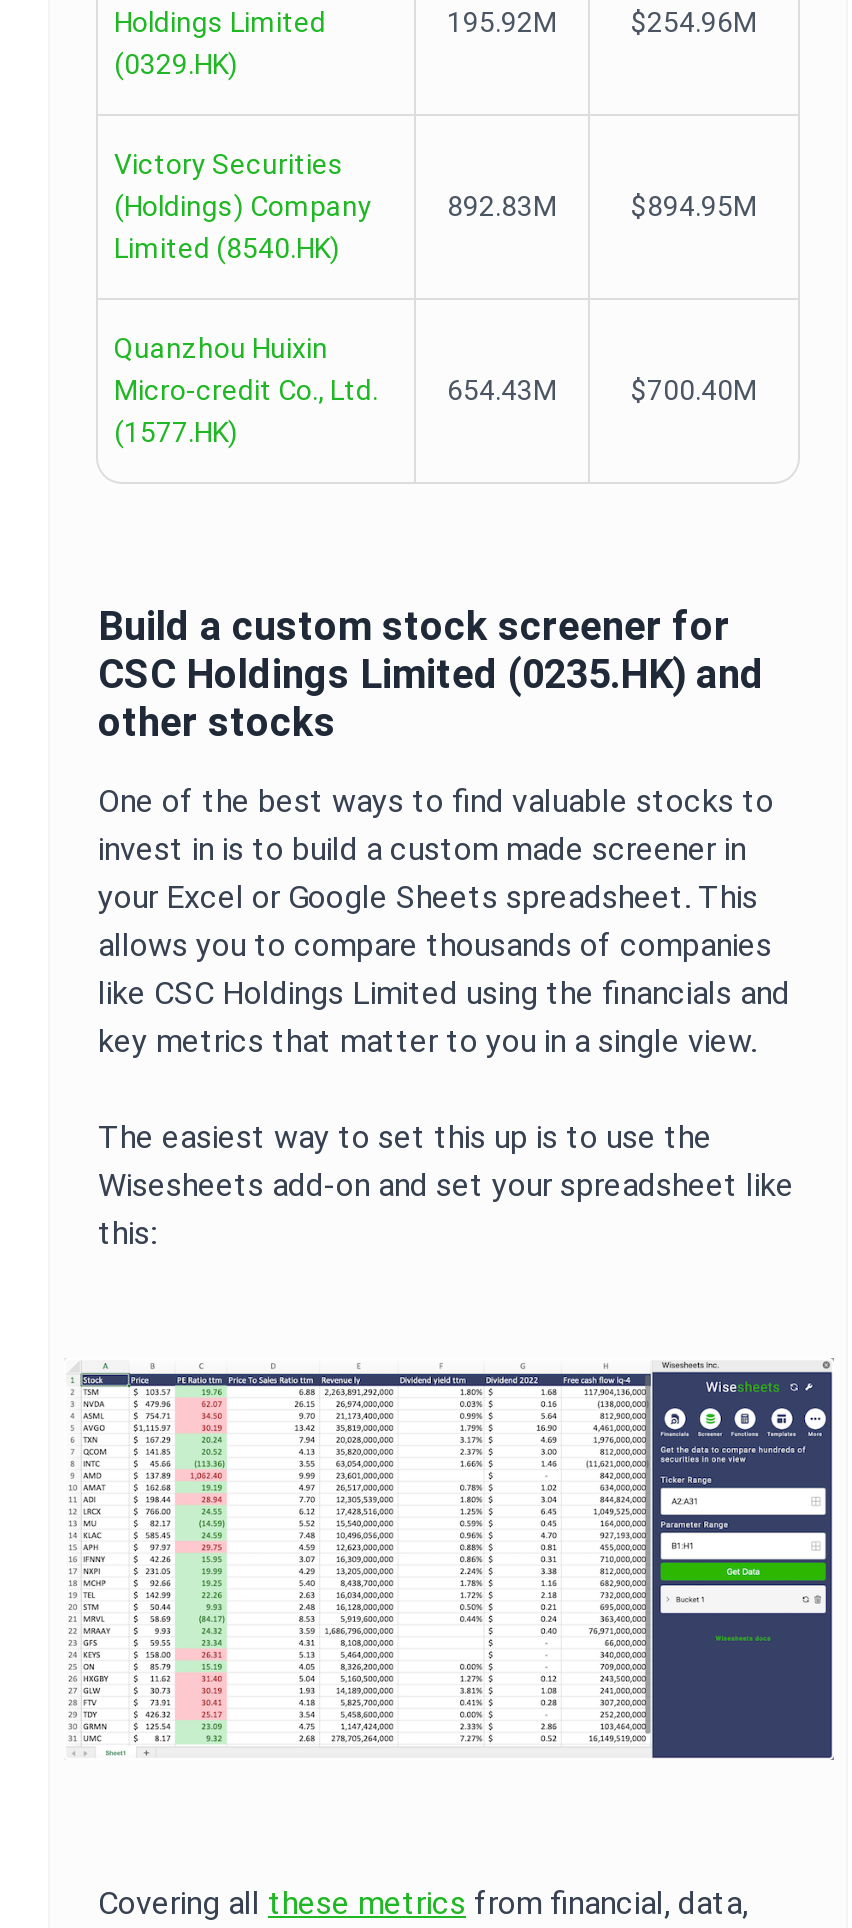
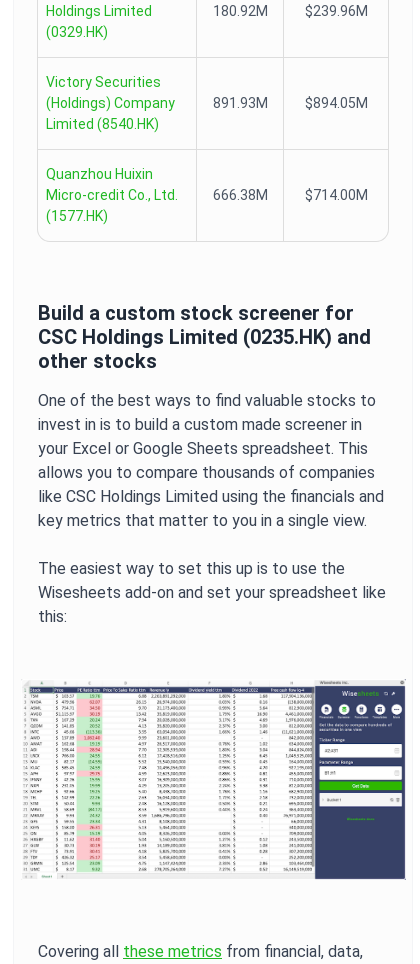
- 195.92M
- $254.96M
+ 180.92M
+ $239.96M

- 892.83M
- $894.95M
+ 891.93M
+ $894.05M

- 654.43M
- $700.40M
+ 666.38M
+ $714.00M
